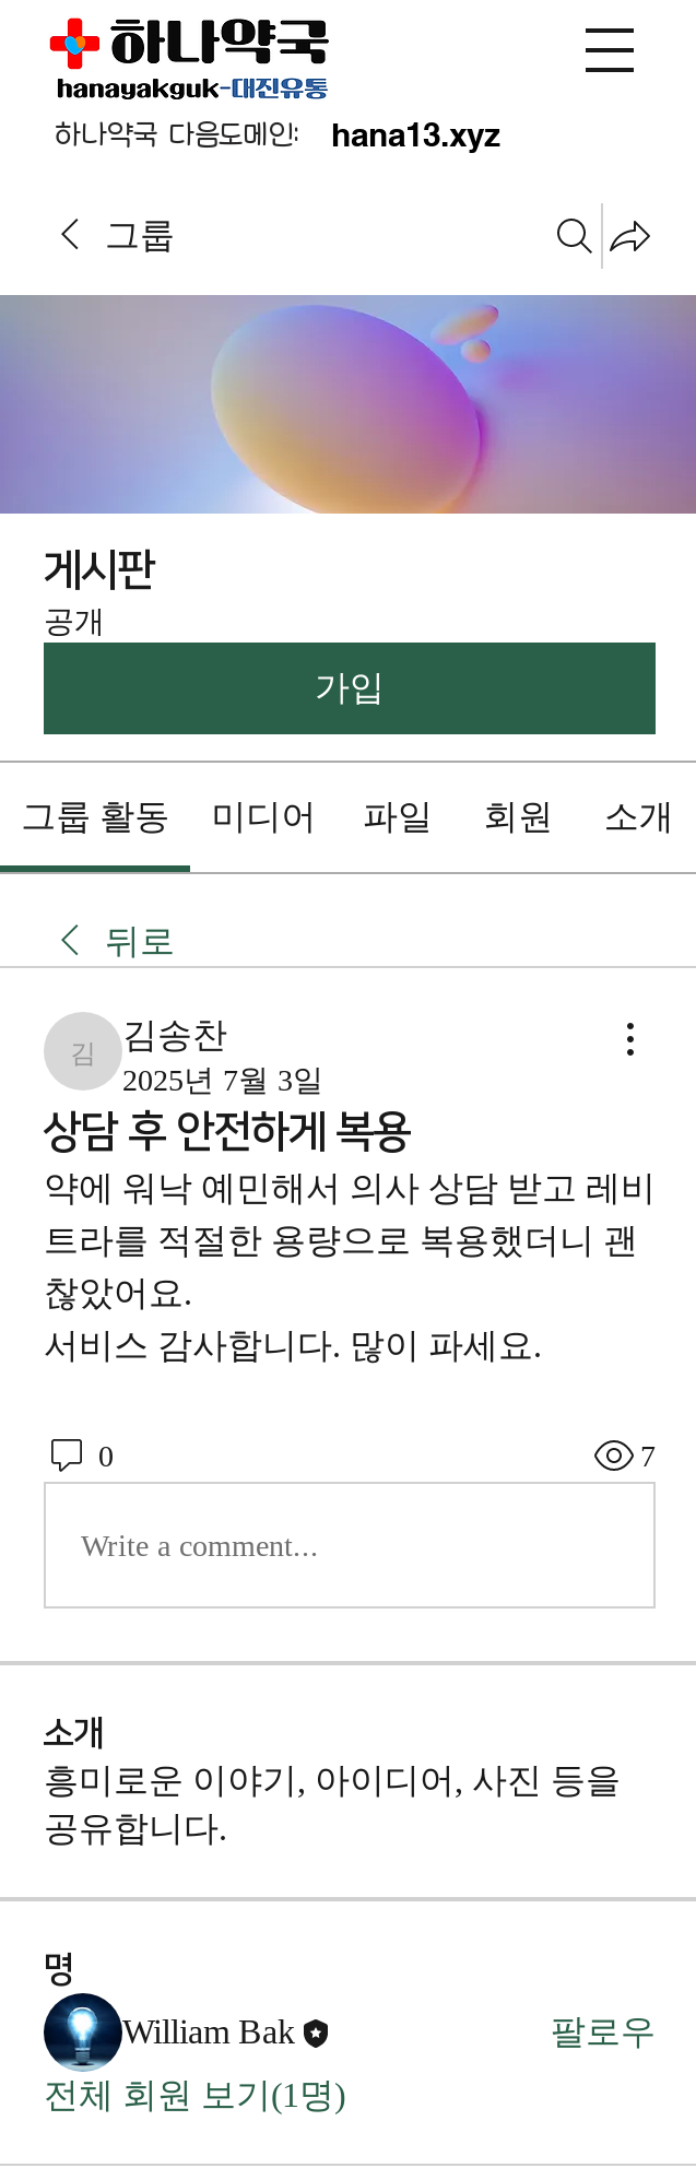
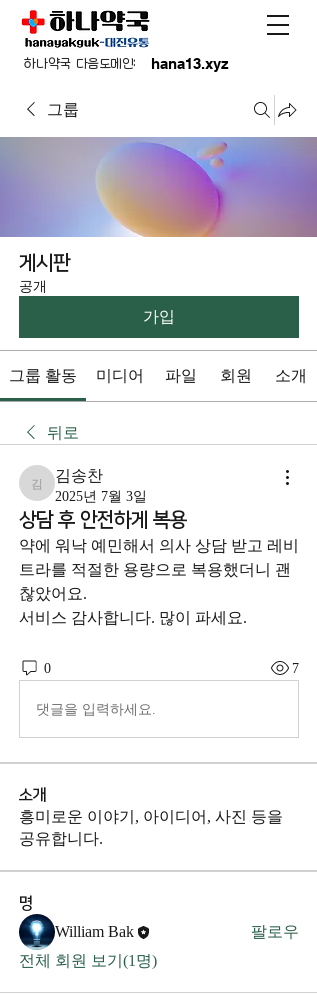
- Write a comment...
+ 댓글을 입력하세요.
